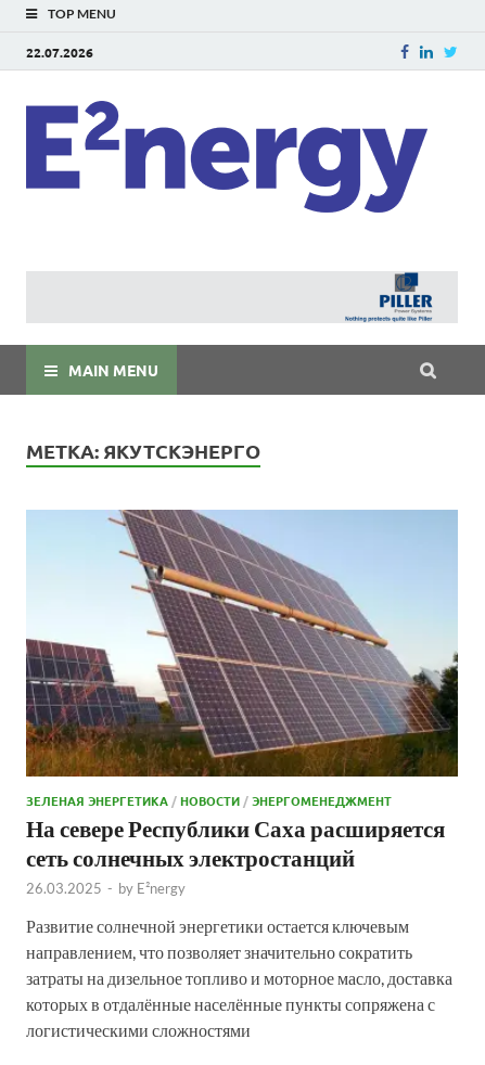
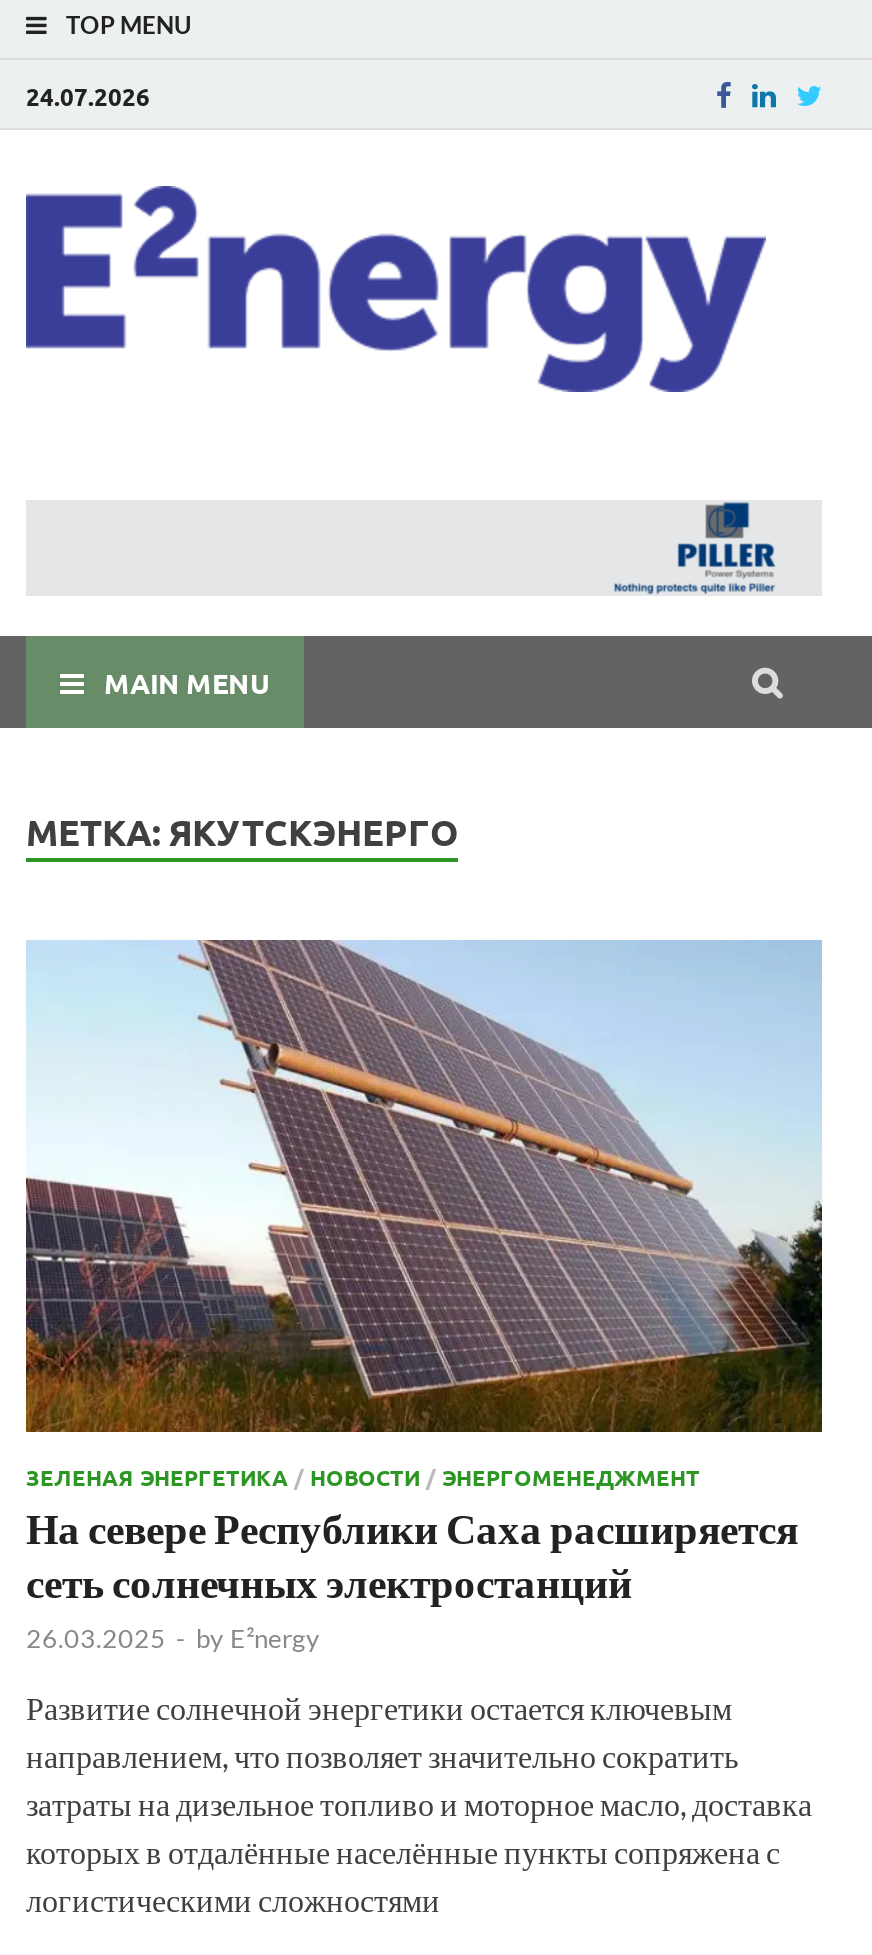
- 22.07.2026
+ 24.07.2026
